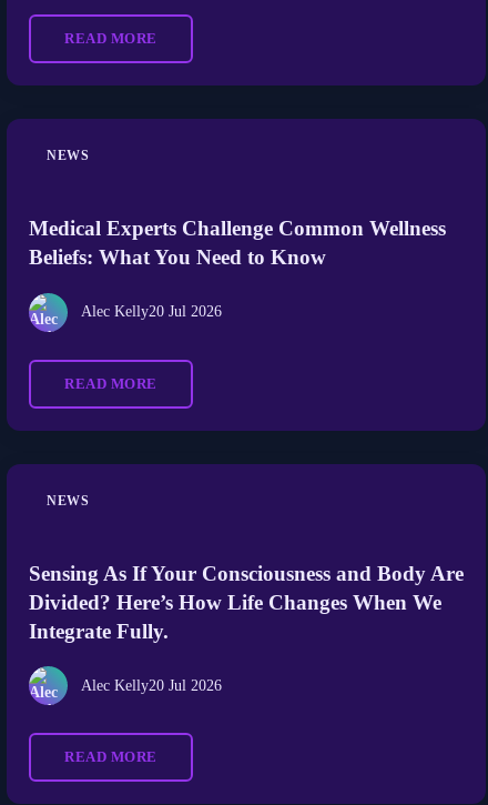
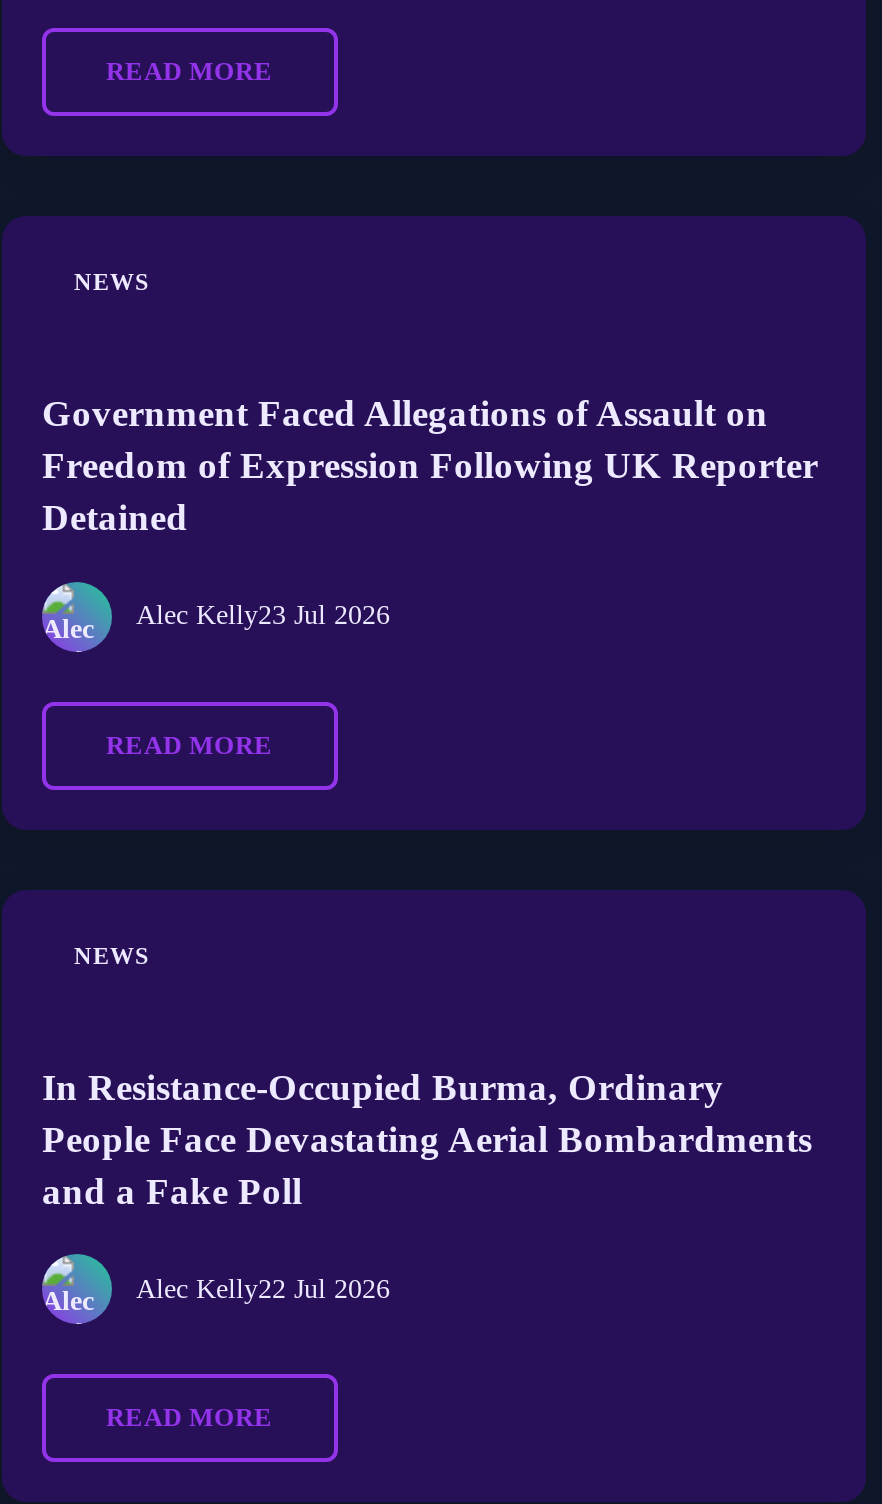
- Medical Experts Challenge Common Wellness
- Beliefs: What You Need to Know
+ Government Faced Allegations of Assault on
+ Freedom of Expression Following UK Reporter
+ Detained

- Alec Kelly20 Jul 2026
+ Alec Kelly23 Jul 2026

- Sensing As If Your Consciousness and Body Are
- Divided? Here’s How Life Changes When We
- Integrate Fully.
+ In Resistance-Occupied Burma, Ordinary
+ People Face Devastating Aerial Bombardments
+ and a Fake Poll

- Alec Kelly20 Jul 2026
+ Alec Kelly22 Jul 2026
